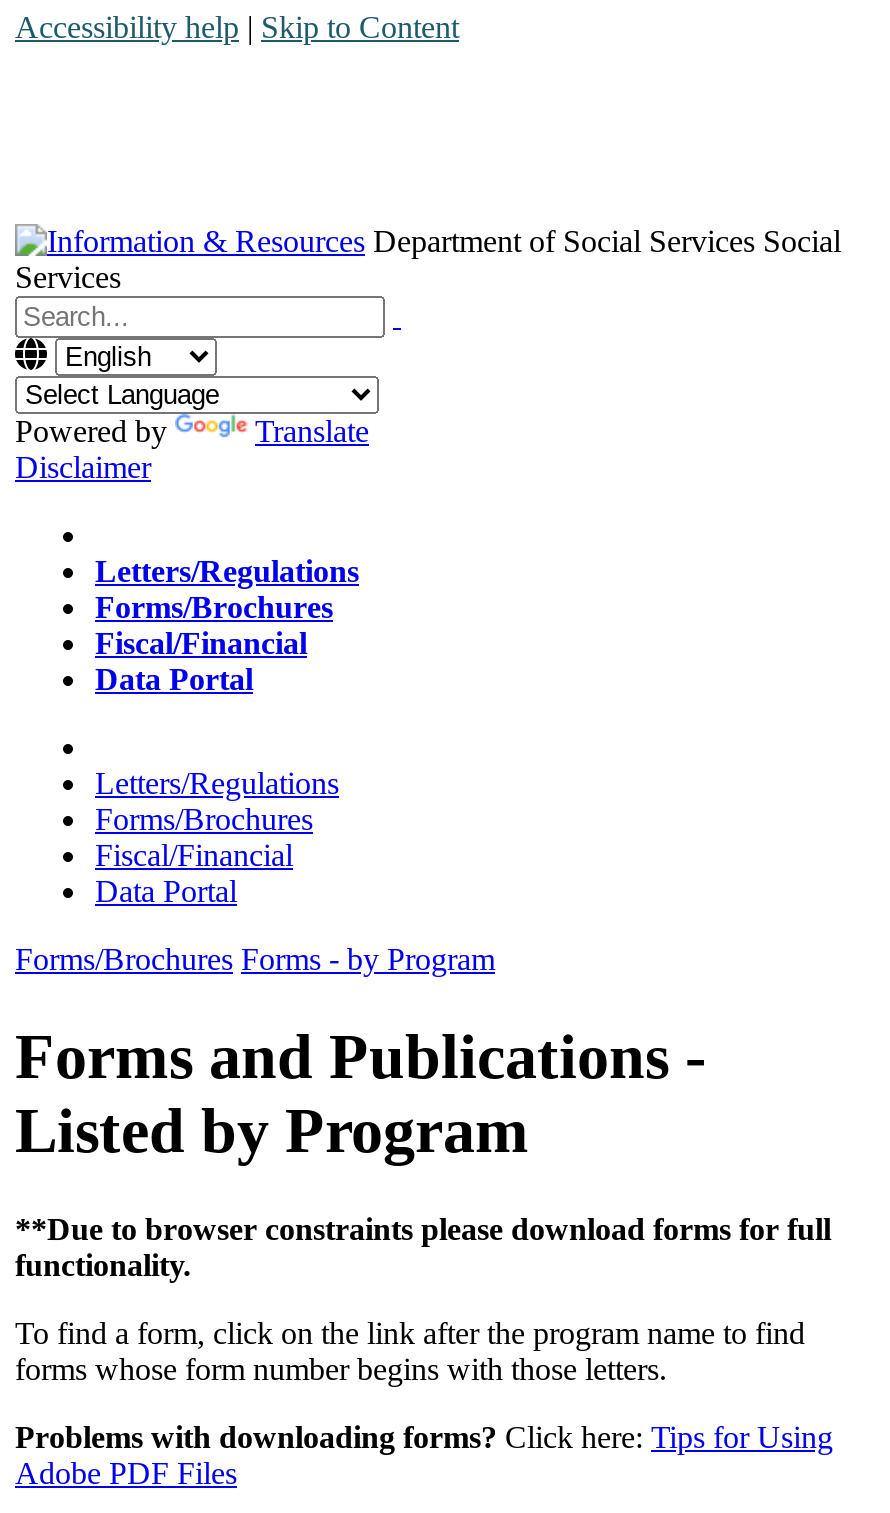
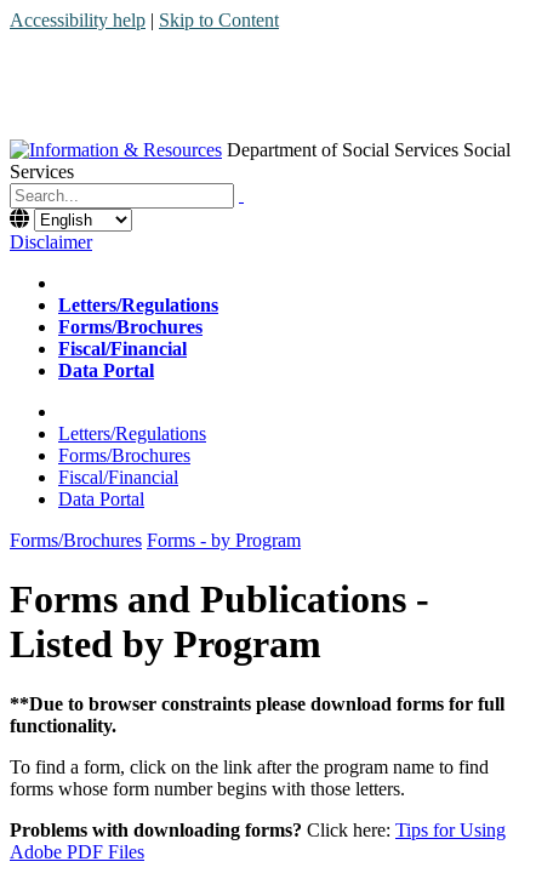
- Powered by
- Translate
